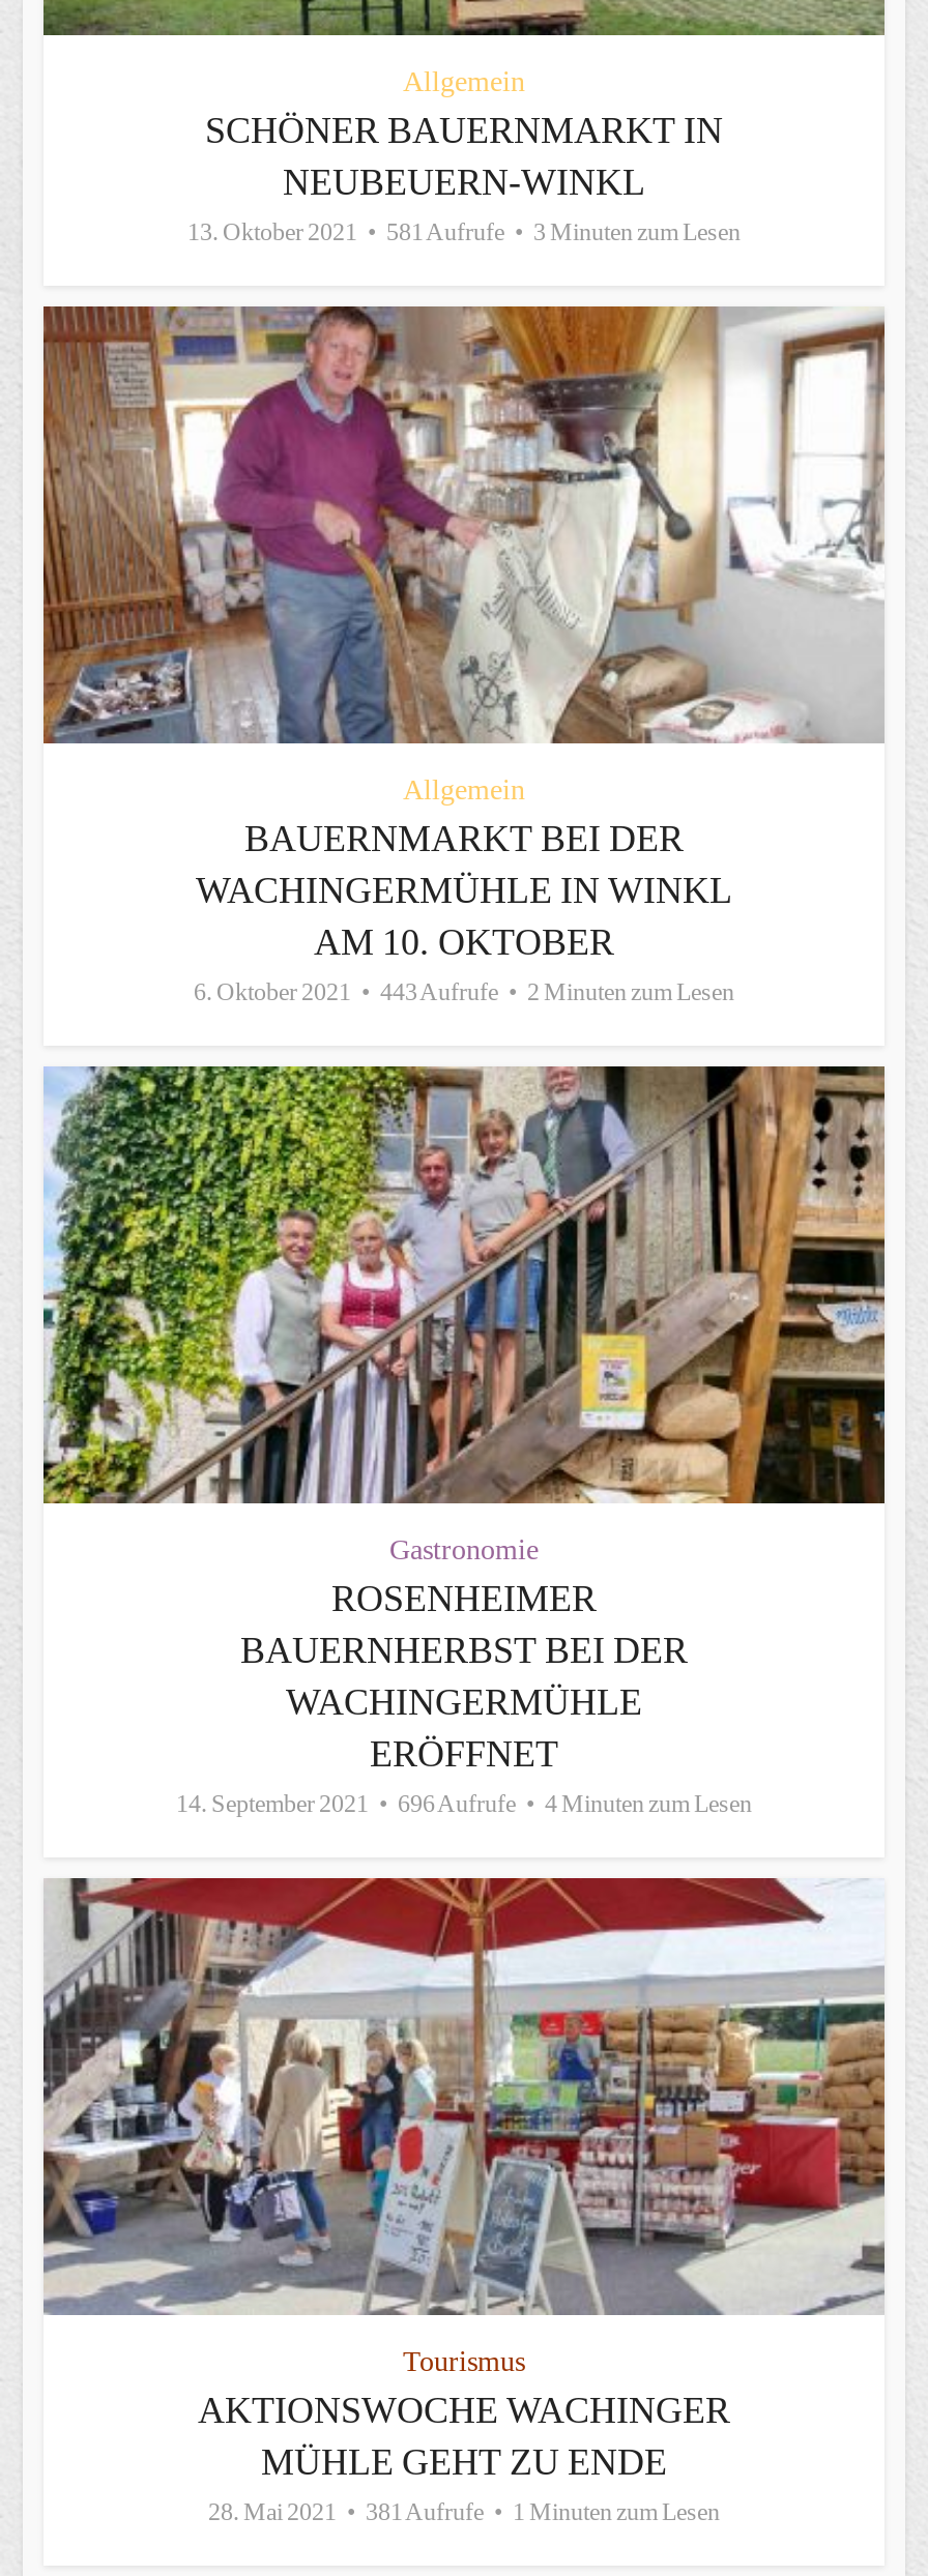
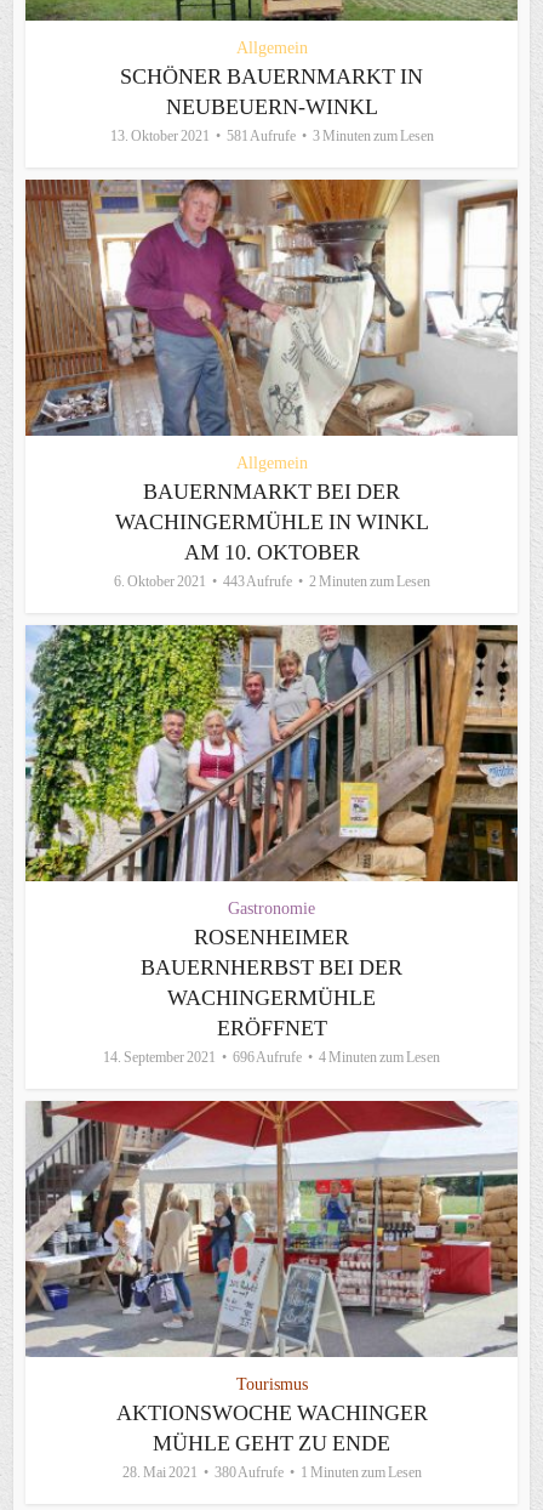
- 28. Mai 2021 381 Aufrufe 1 Minuten zum Lesen
+ 28. Mai 2021 380 Aufrufe 1 Minuten zum Lesen
